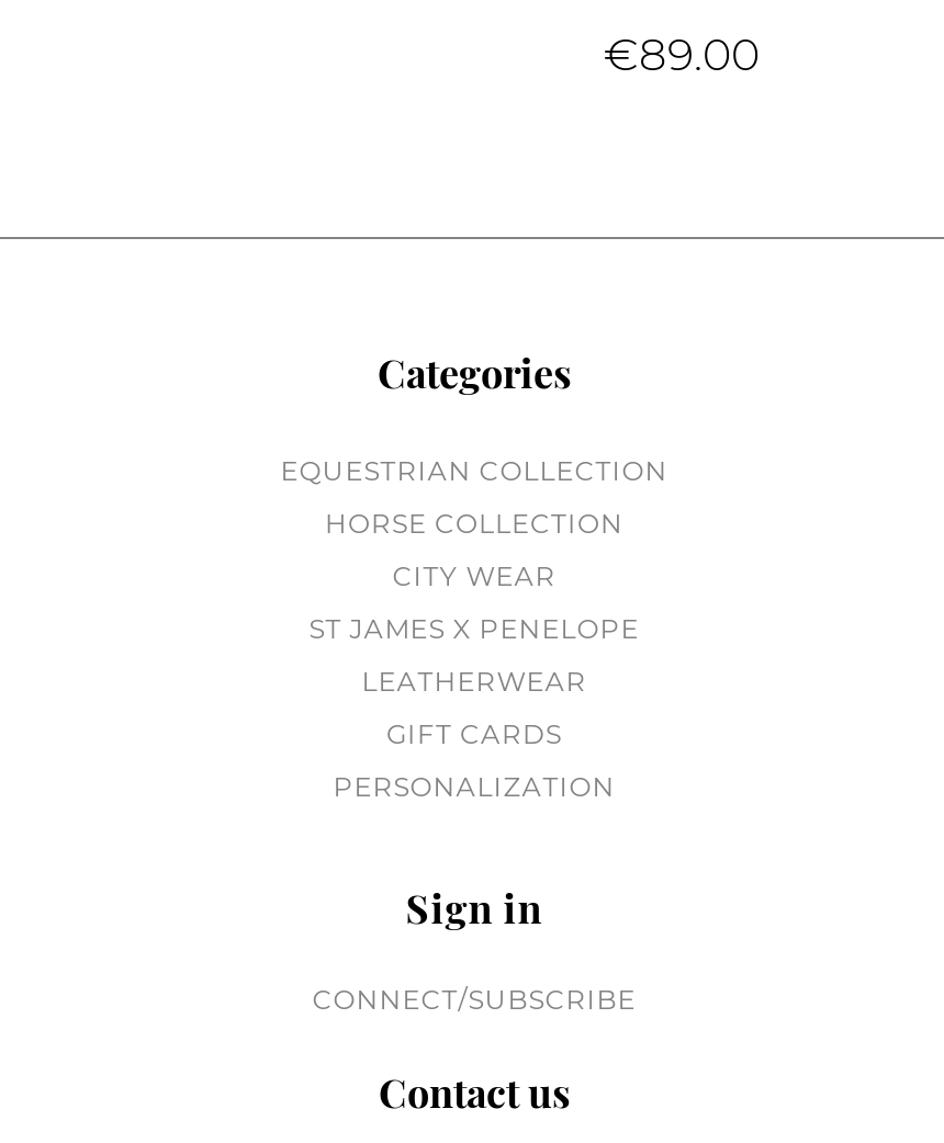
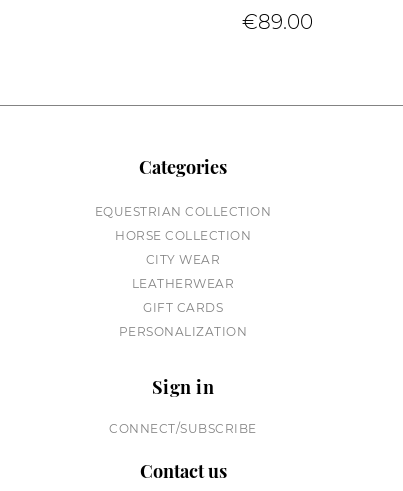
- ST JAMES X PENELOPE
